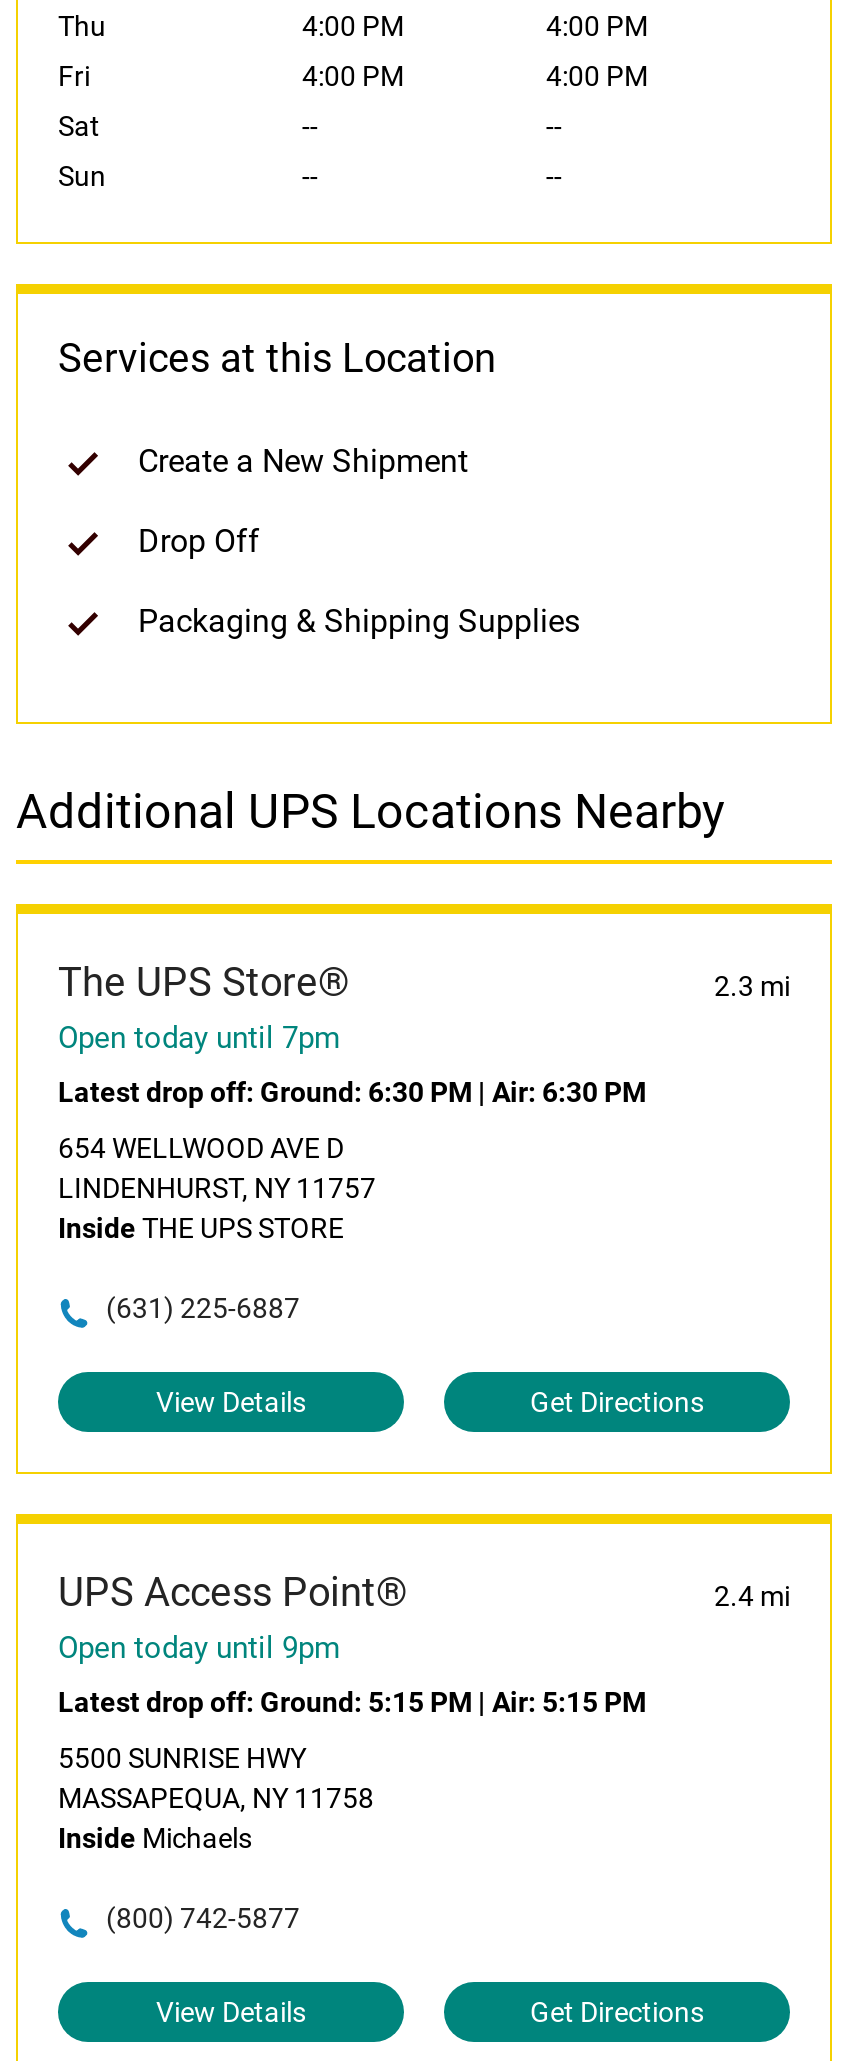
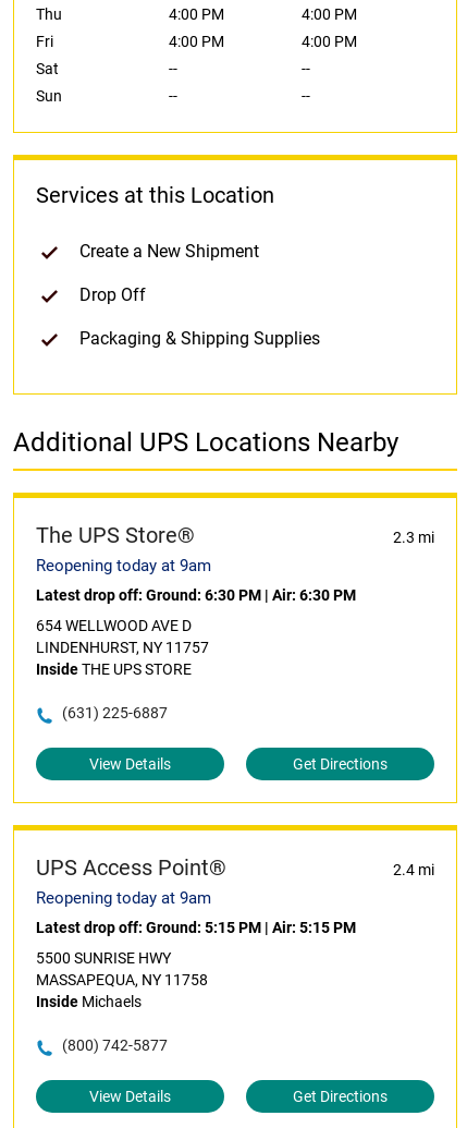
- Open today until 7pm
+ Reopening today at 9am

- Open today until 9pm
+ Reopening today at 9am
